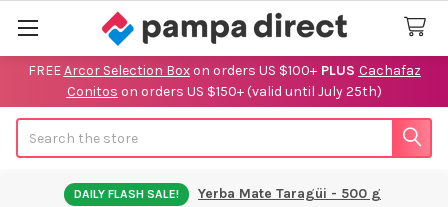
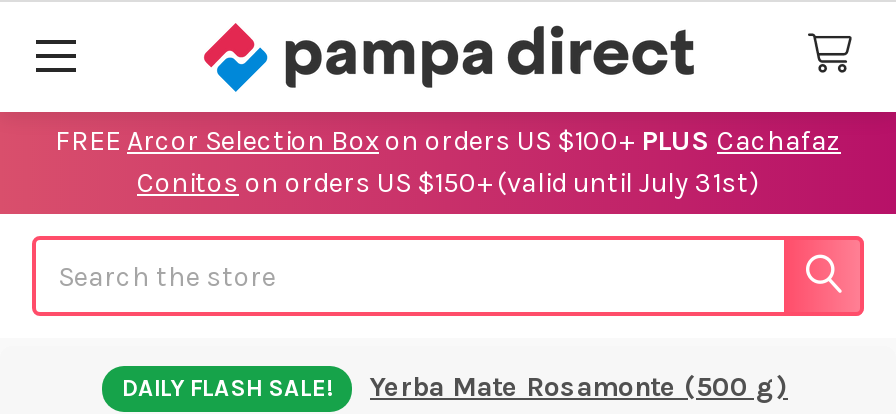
- Conitos on orders US $150+ (valid until July 25th)
+ Conitos on orders US $150+ (valid until July 31st)

- Yerba Mate Taragüi - 500 g
+ Yerba Mate Rosamonte (500 g)
